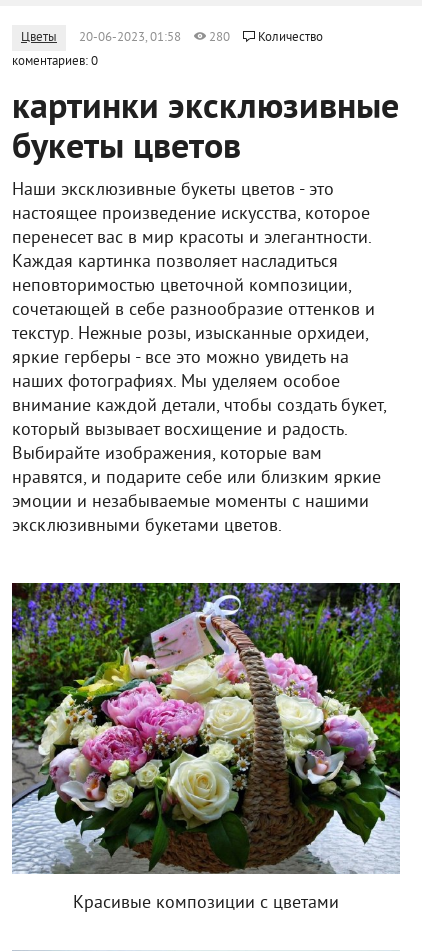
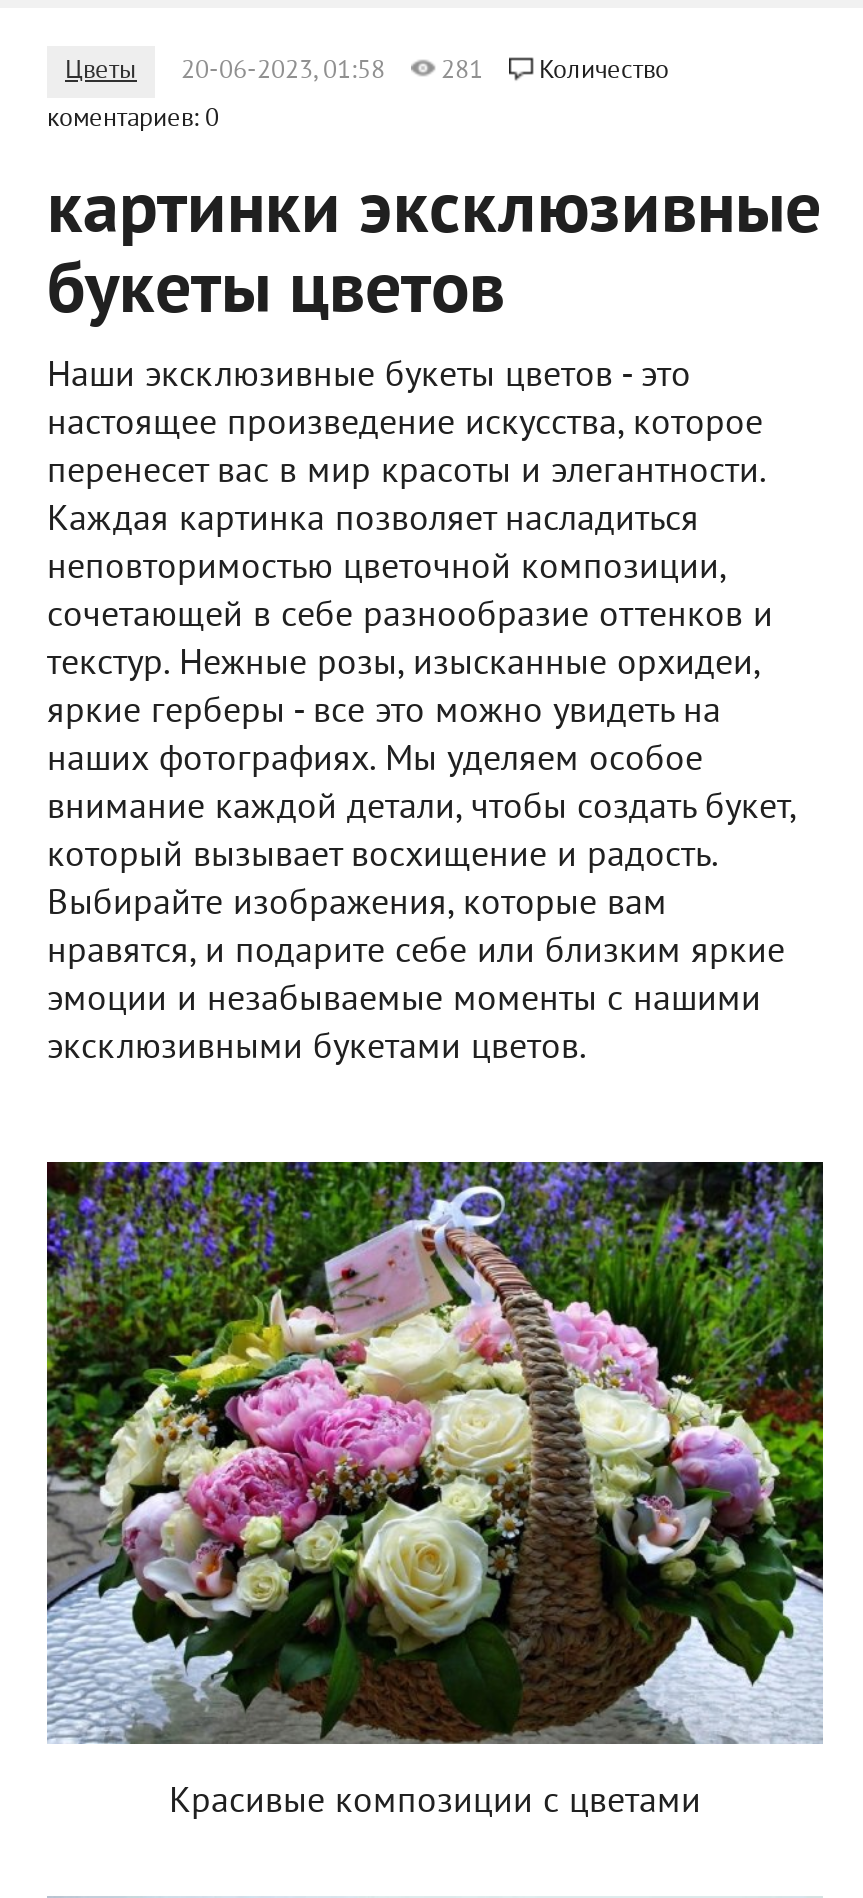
- Цветы 20-06-2023, 01:58 280 Количество
+ Цветы 20-06-2023, 01:58 281 Количество
